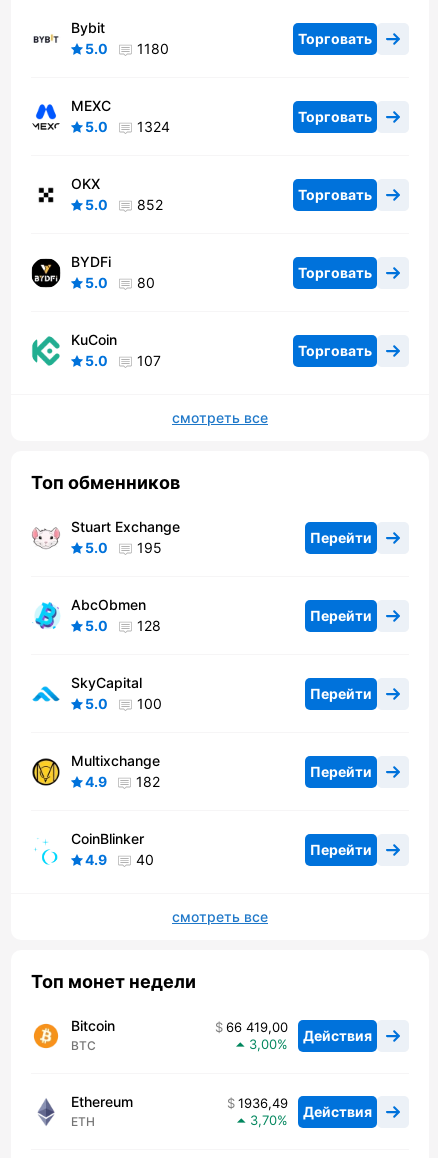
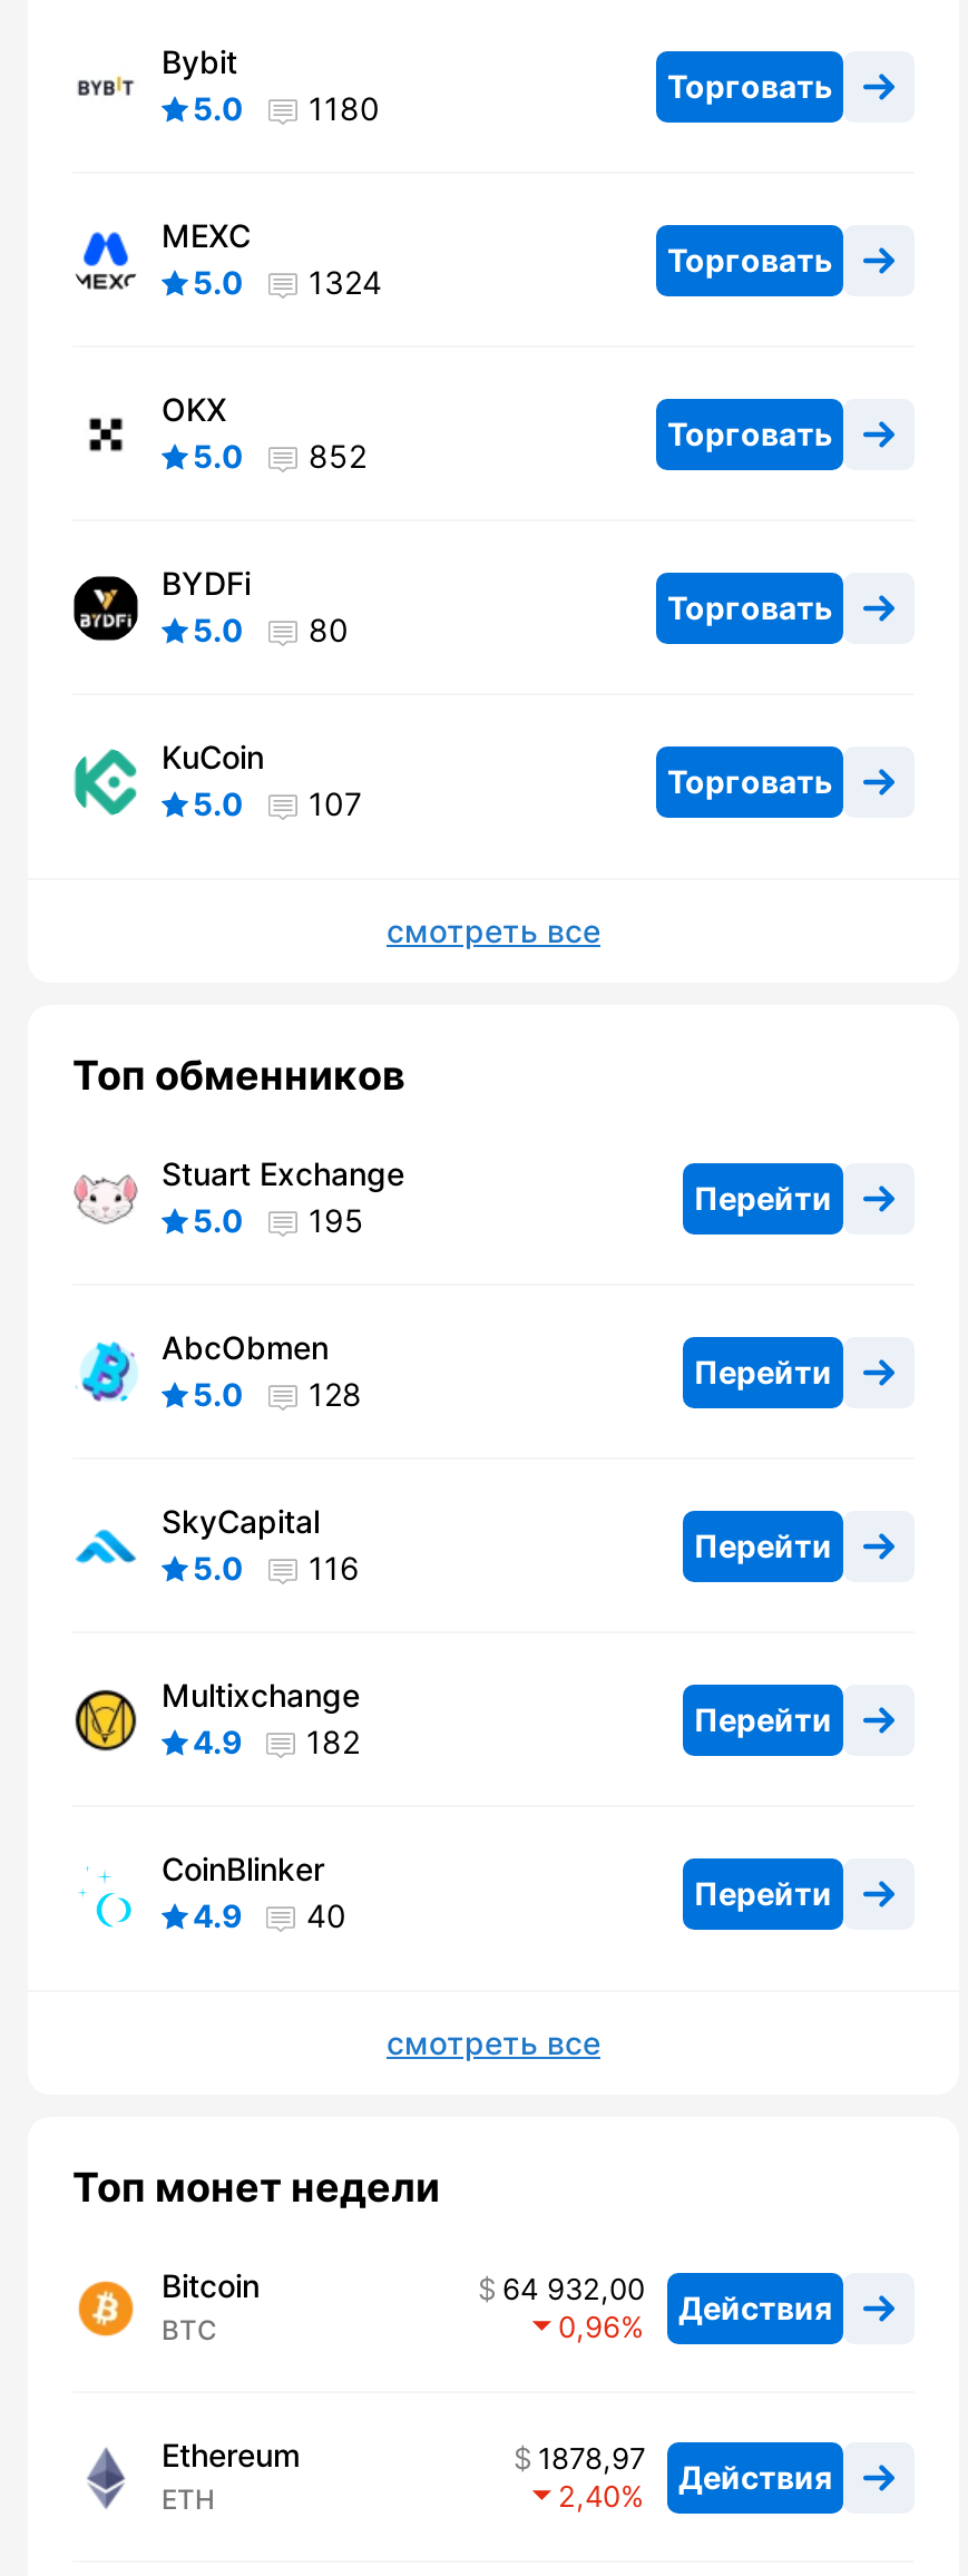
- 5.0 100
+ 5.0 116

- 66 419,00 Действия
+ 64 932,00 Действия

- 3,00
+ 0,96

- 1936,49 Действия
+ 1878,97 Действия

- 3,70
+ 2,40
